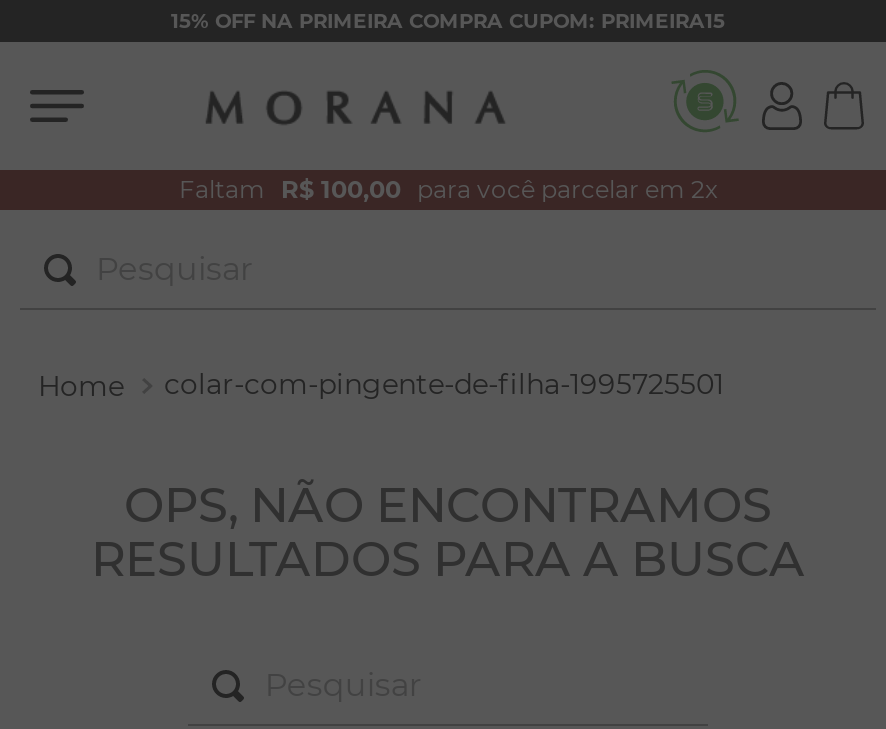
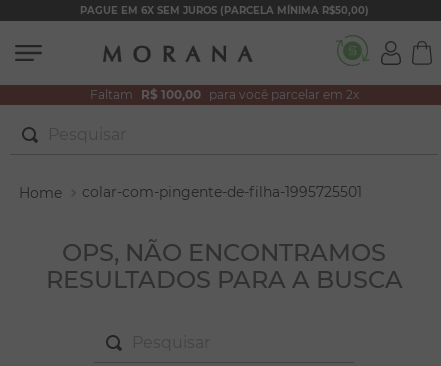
- 15% OFF NA PRIMEIRA COMPRA CUPOM: PRIMEIRA15
+ PAGUE EM 6X SEM JUROS (PARCELA MÍNIMA R$50,00)
